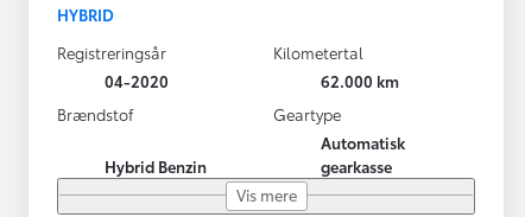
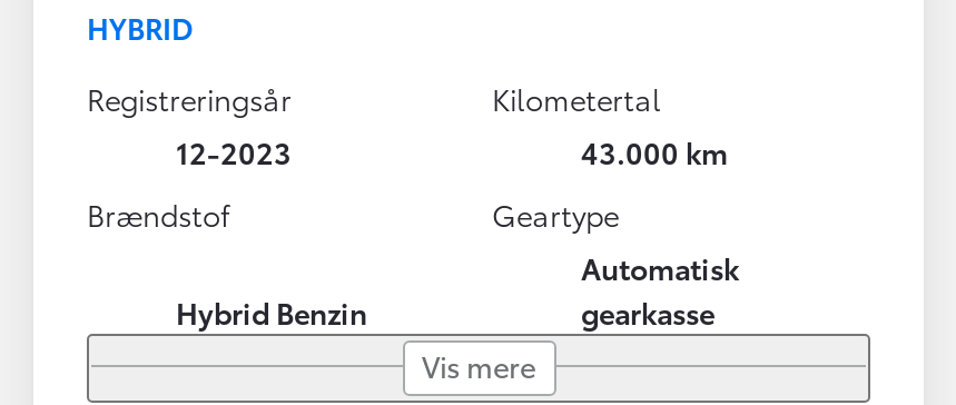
- 04-2020
+ 12-2023

- 62.000 km
+ 43.000 km
